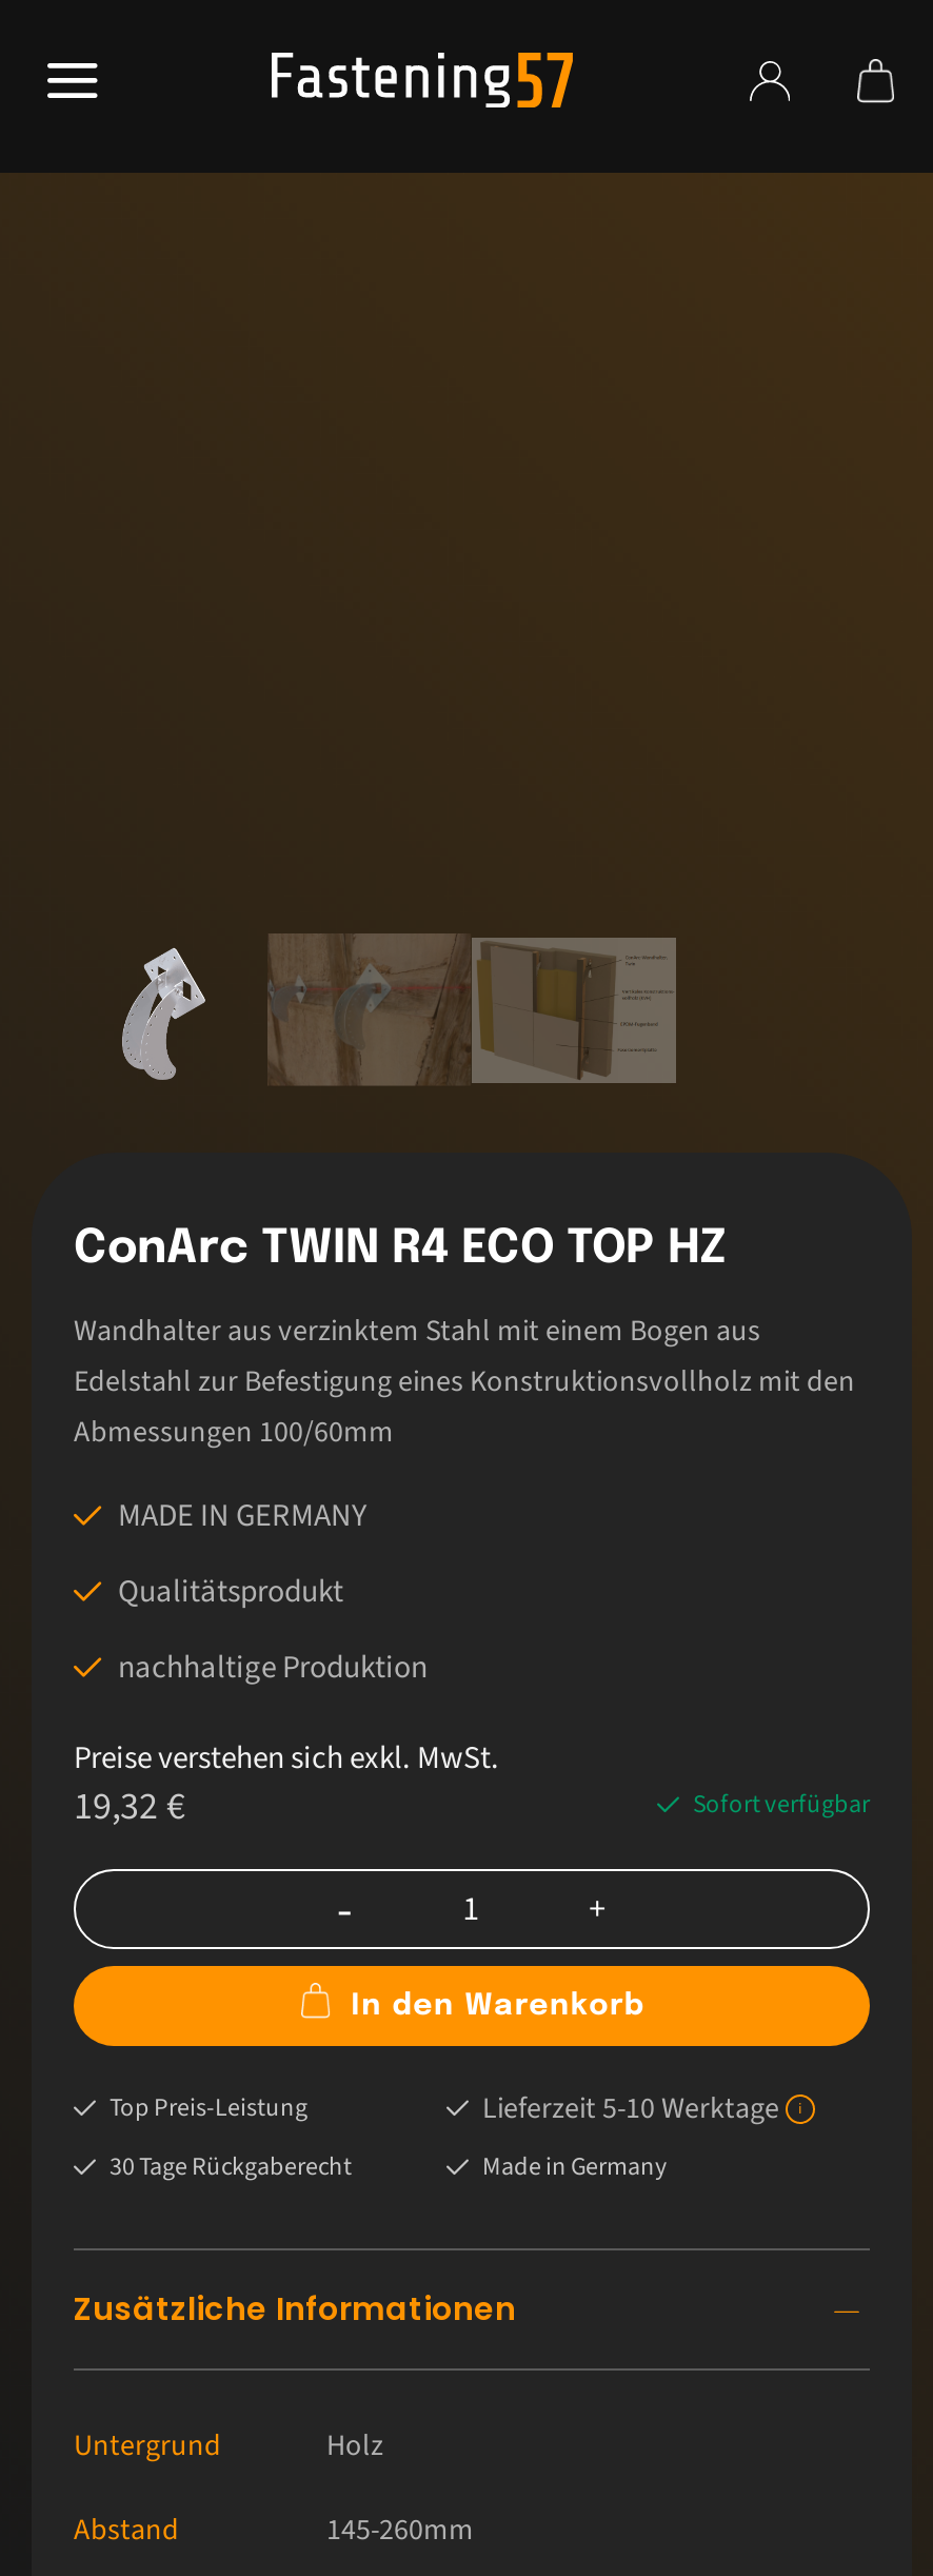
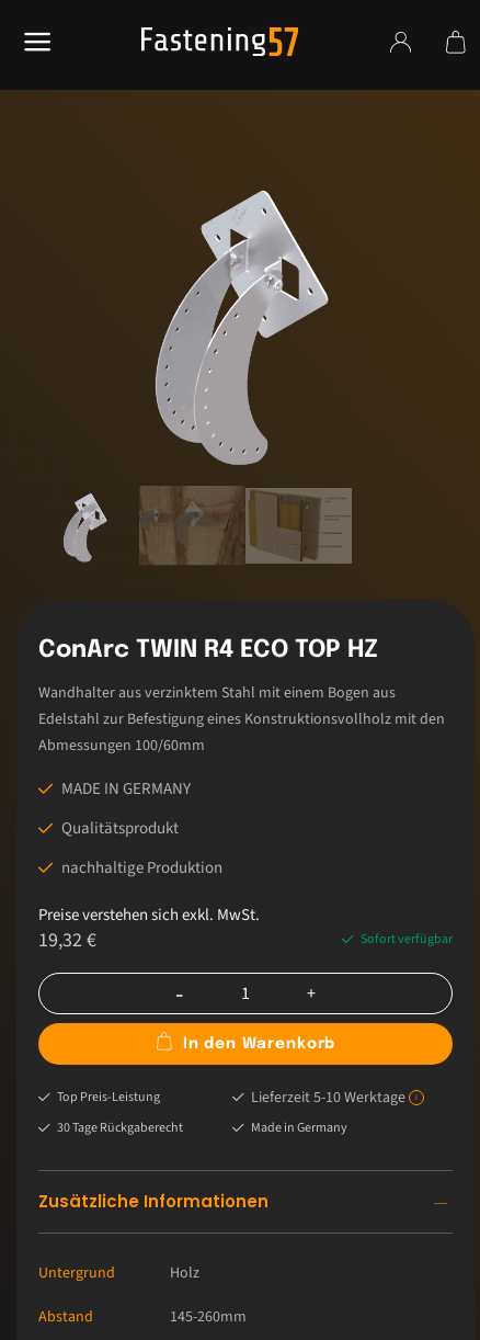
+ [image]
